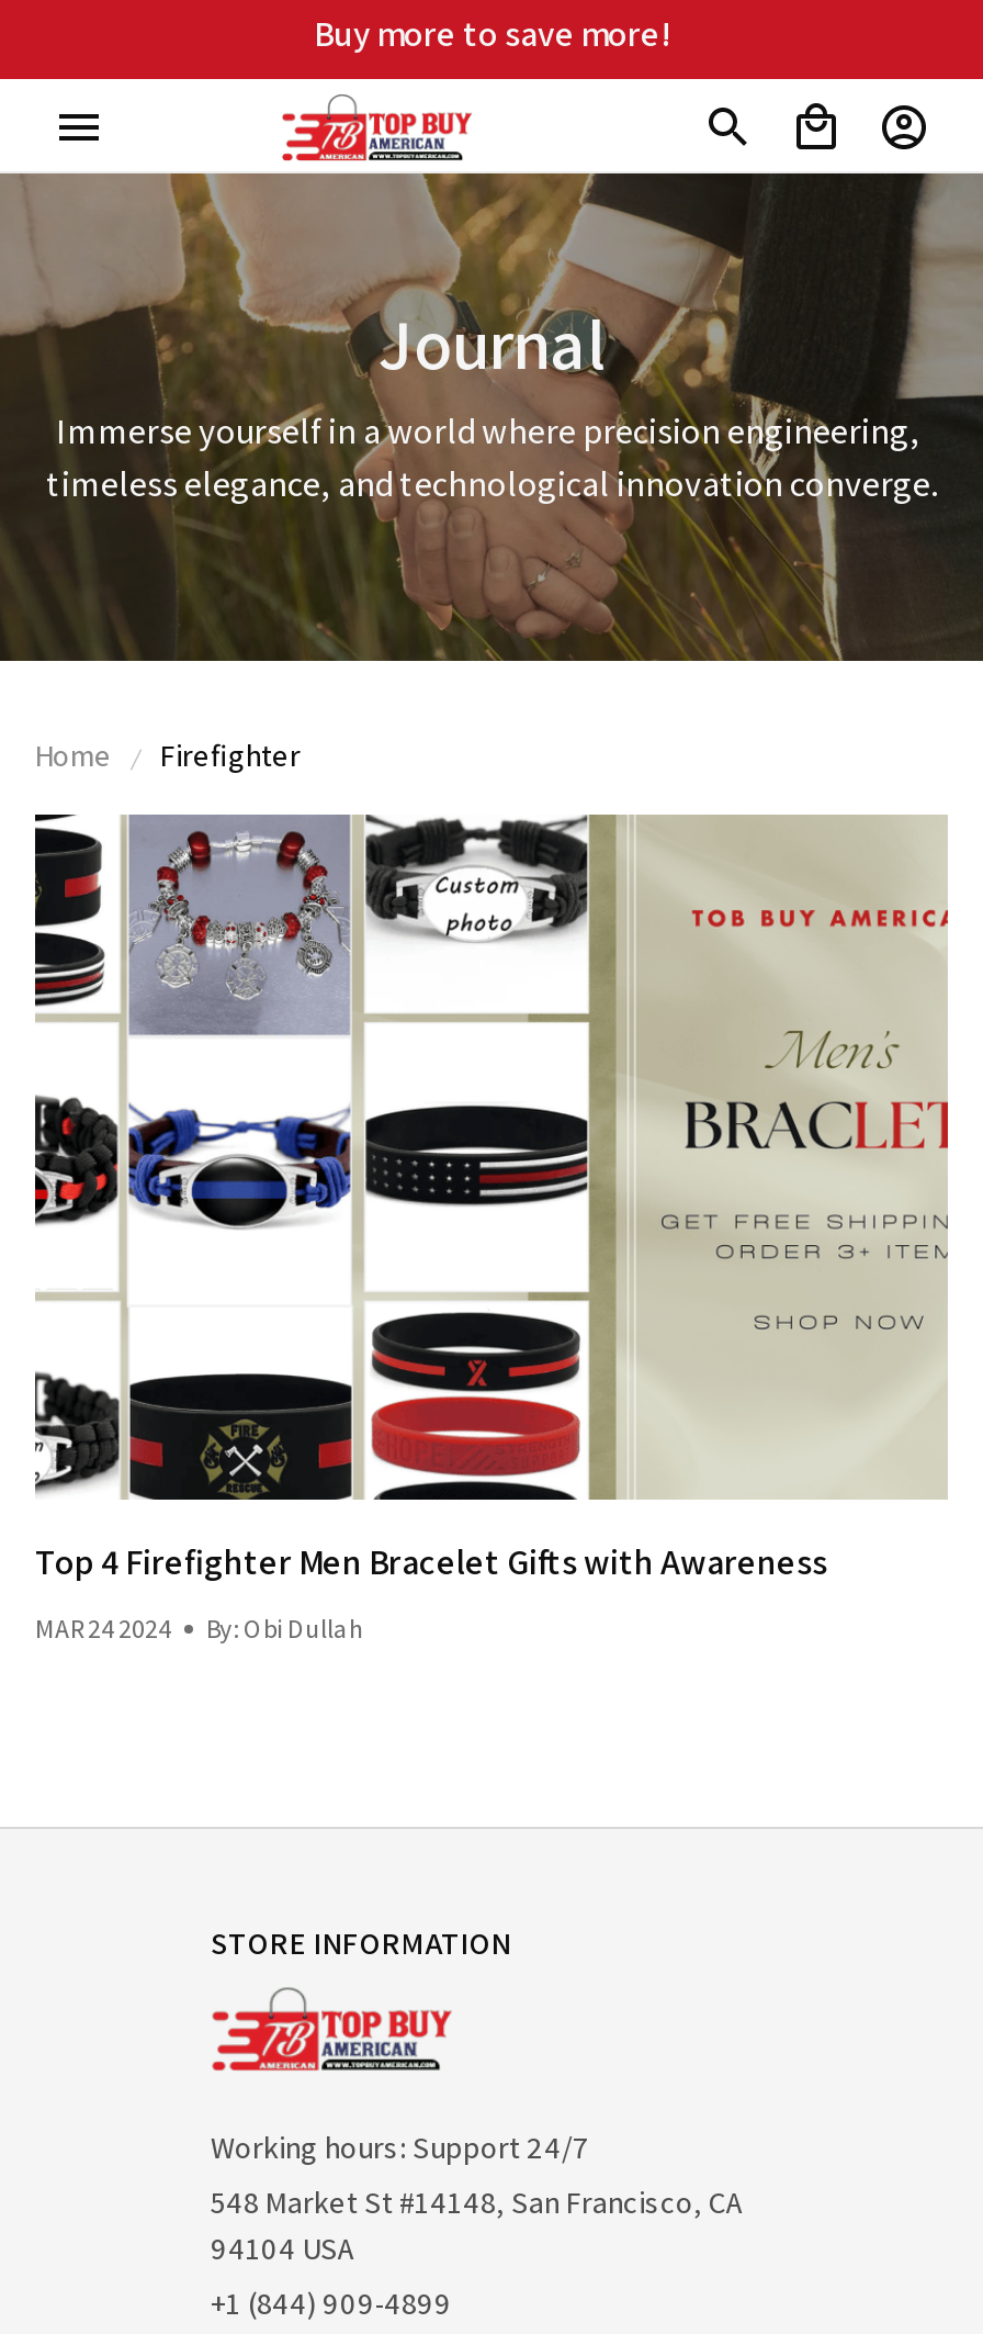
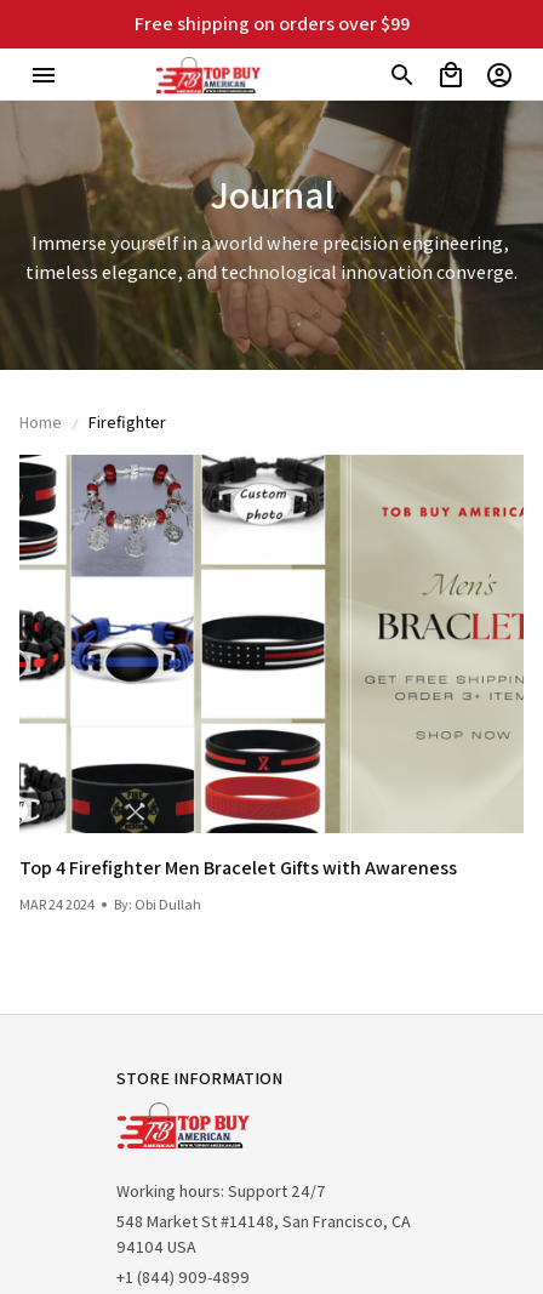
- Buy more to save more!
+ Free shipping on orders over $99
